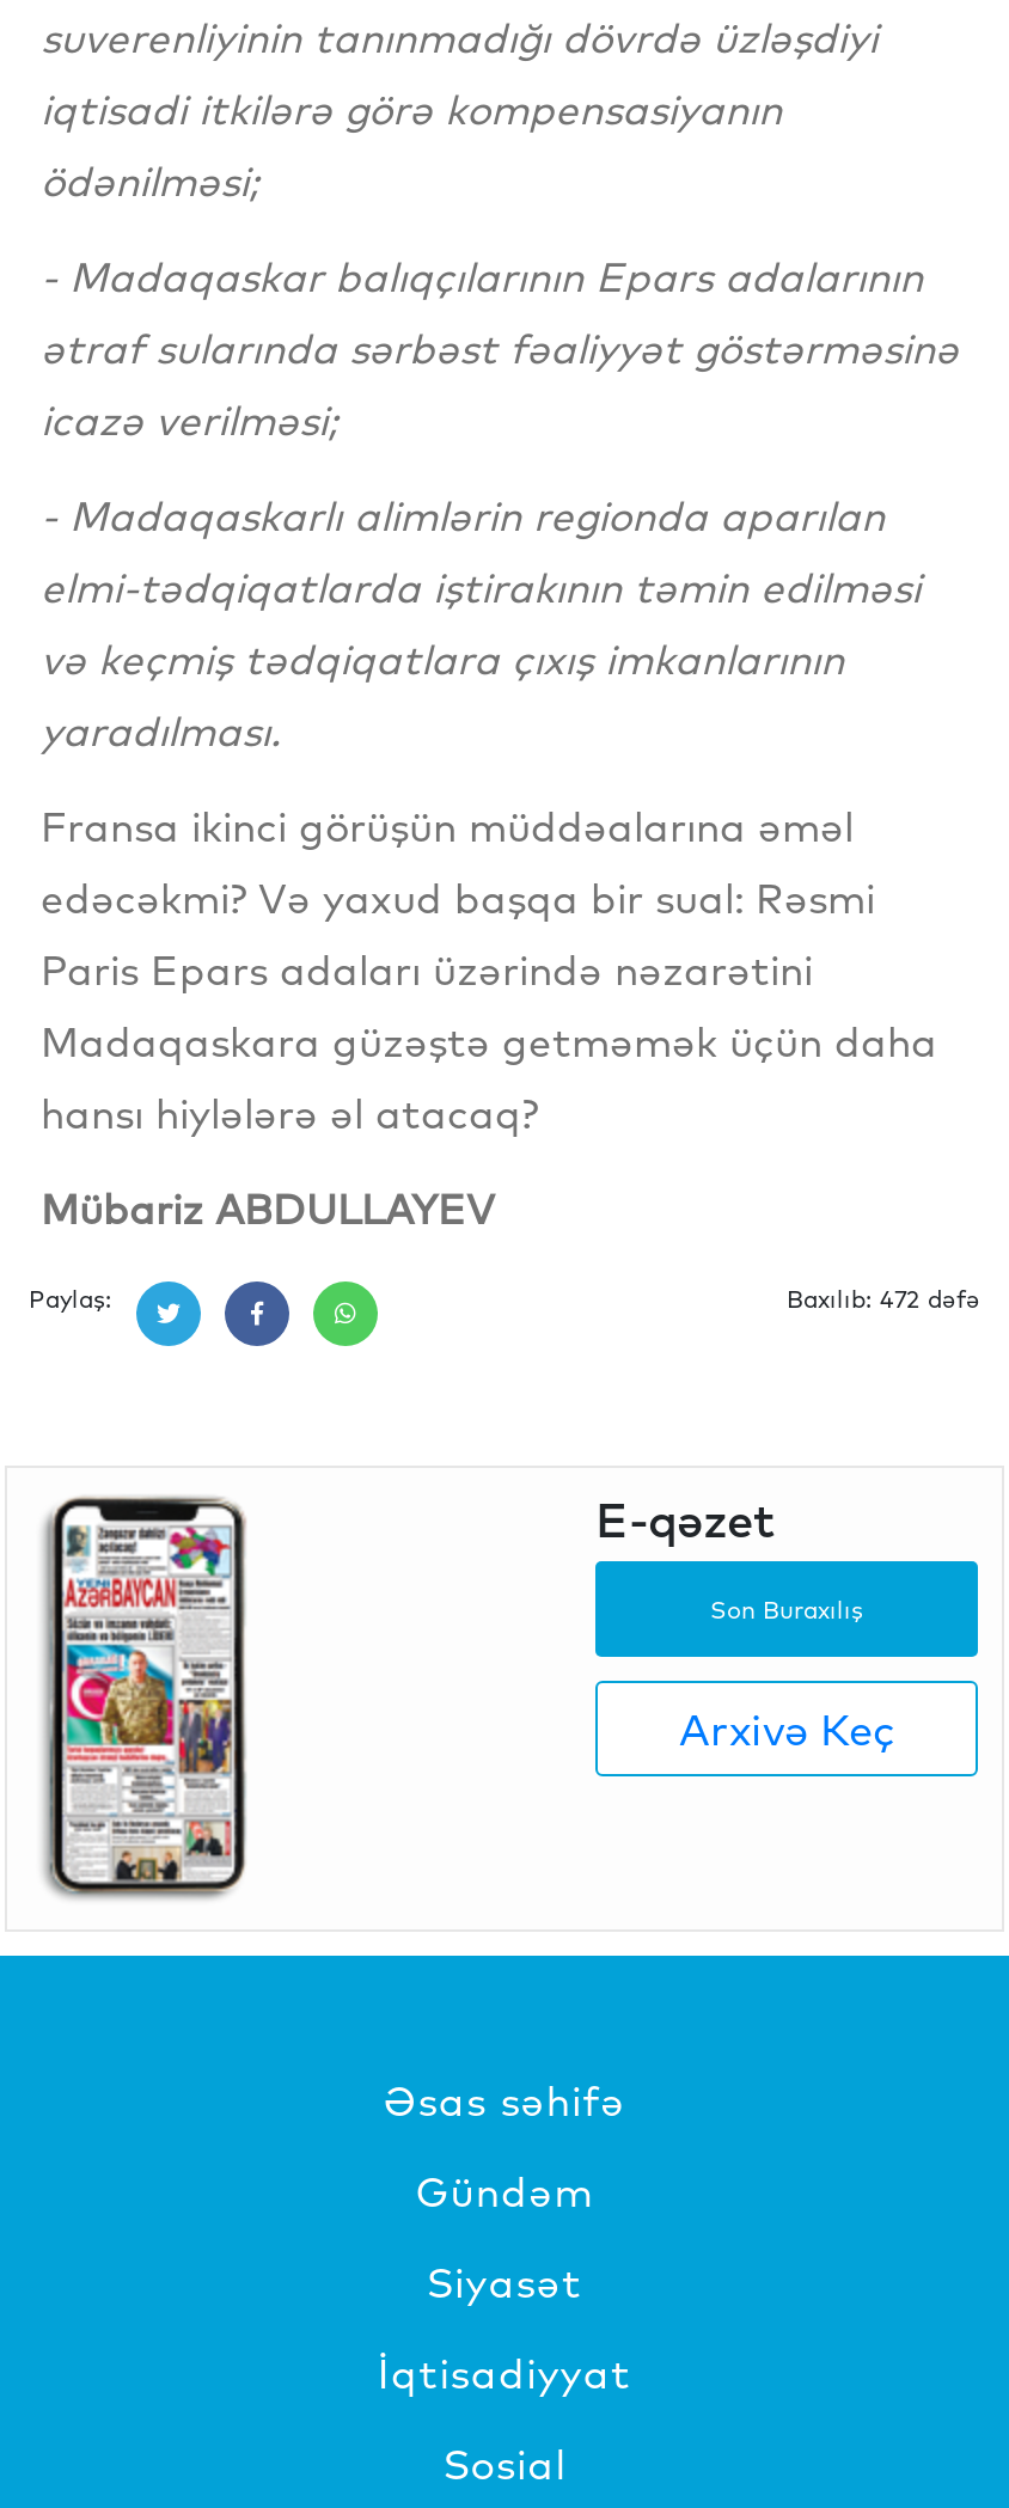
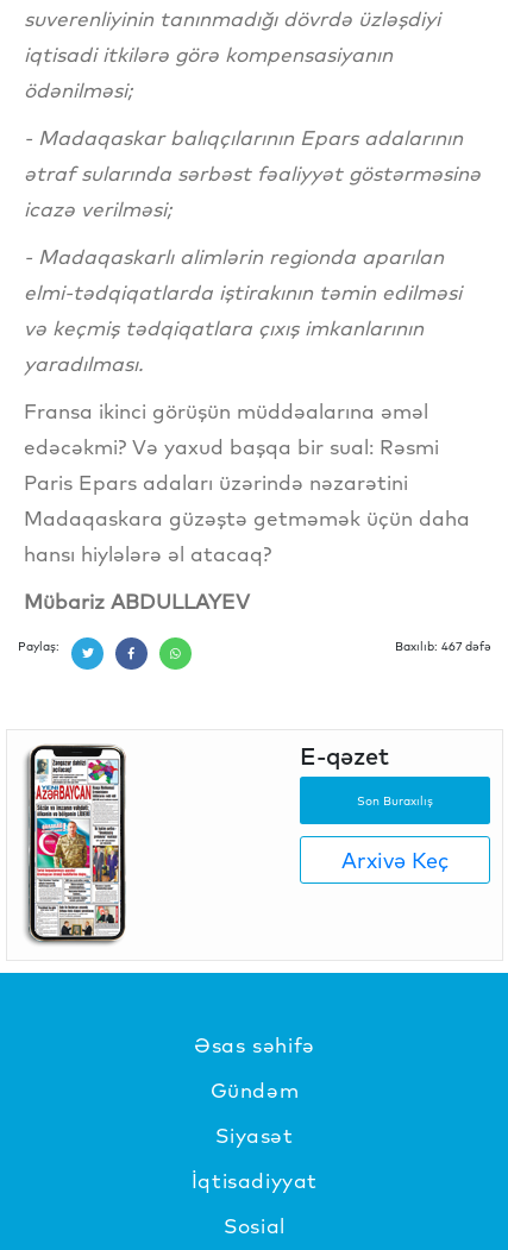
- Baxılıb: 472 dəfə
+ Baxılıb: 467 dəfə
